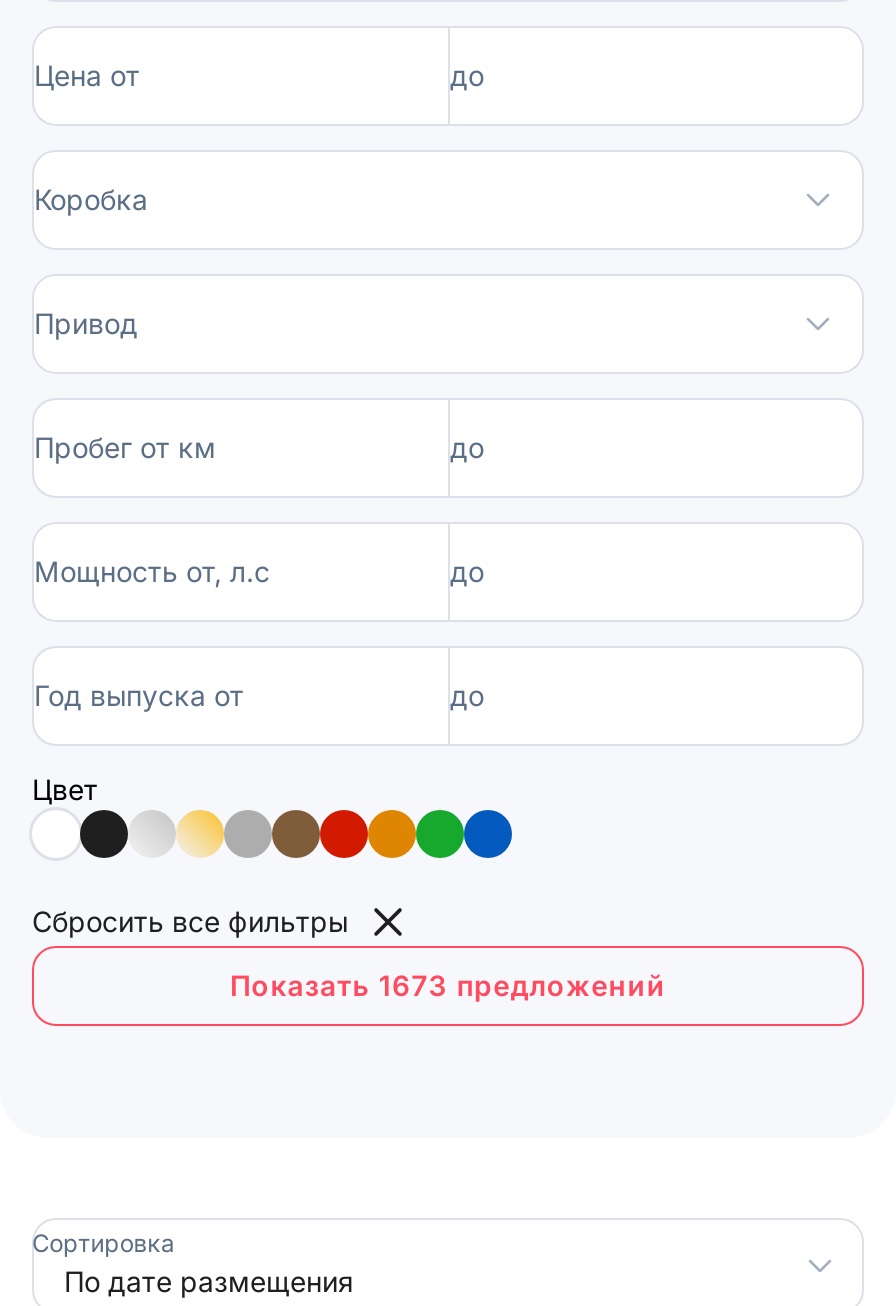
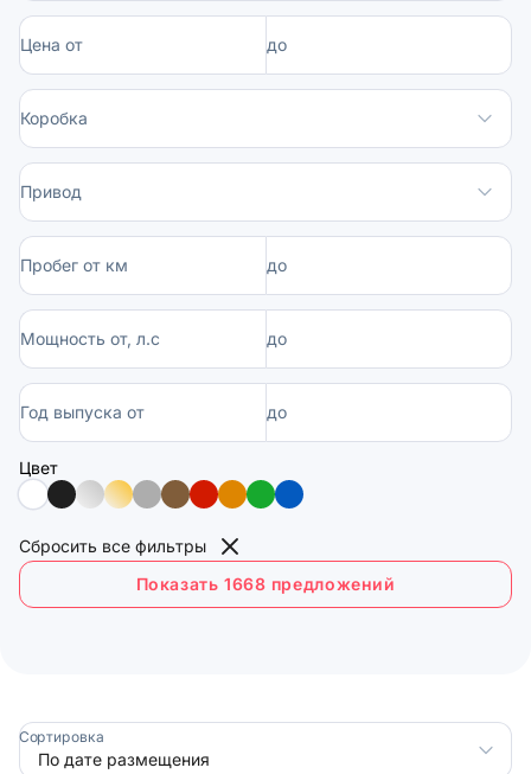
- Показать 1673 предложений
+ Показать 1668 предложений
